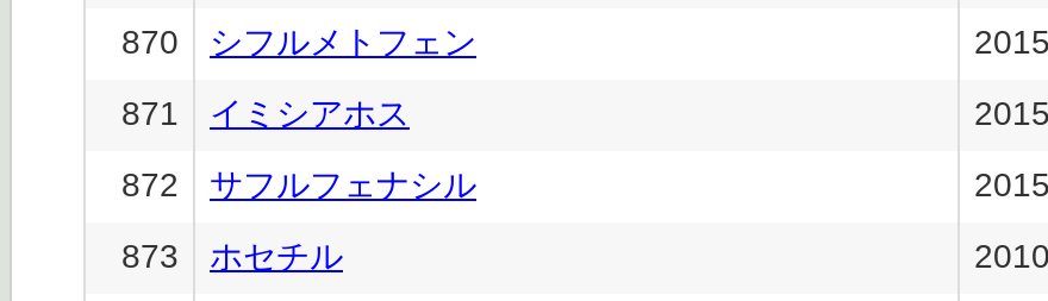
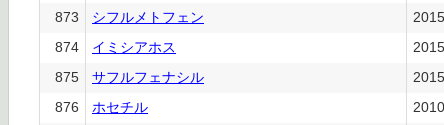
- 870 シフルメトフェン
+ 873 シフルメトフェン

- 871 イミシアホス
+ 874 イミシアホス

- 872 サフルフェナシル
+ 875 サフルフェナシル

- 873 ホセチル
+ 876 ホセチル
